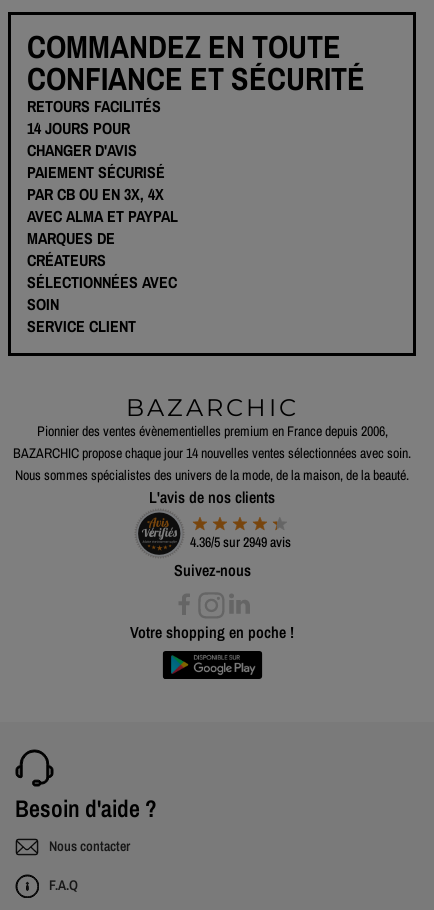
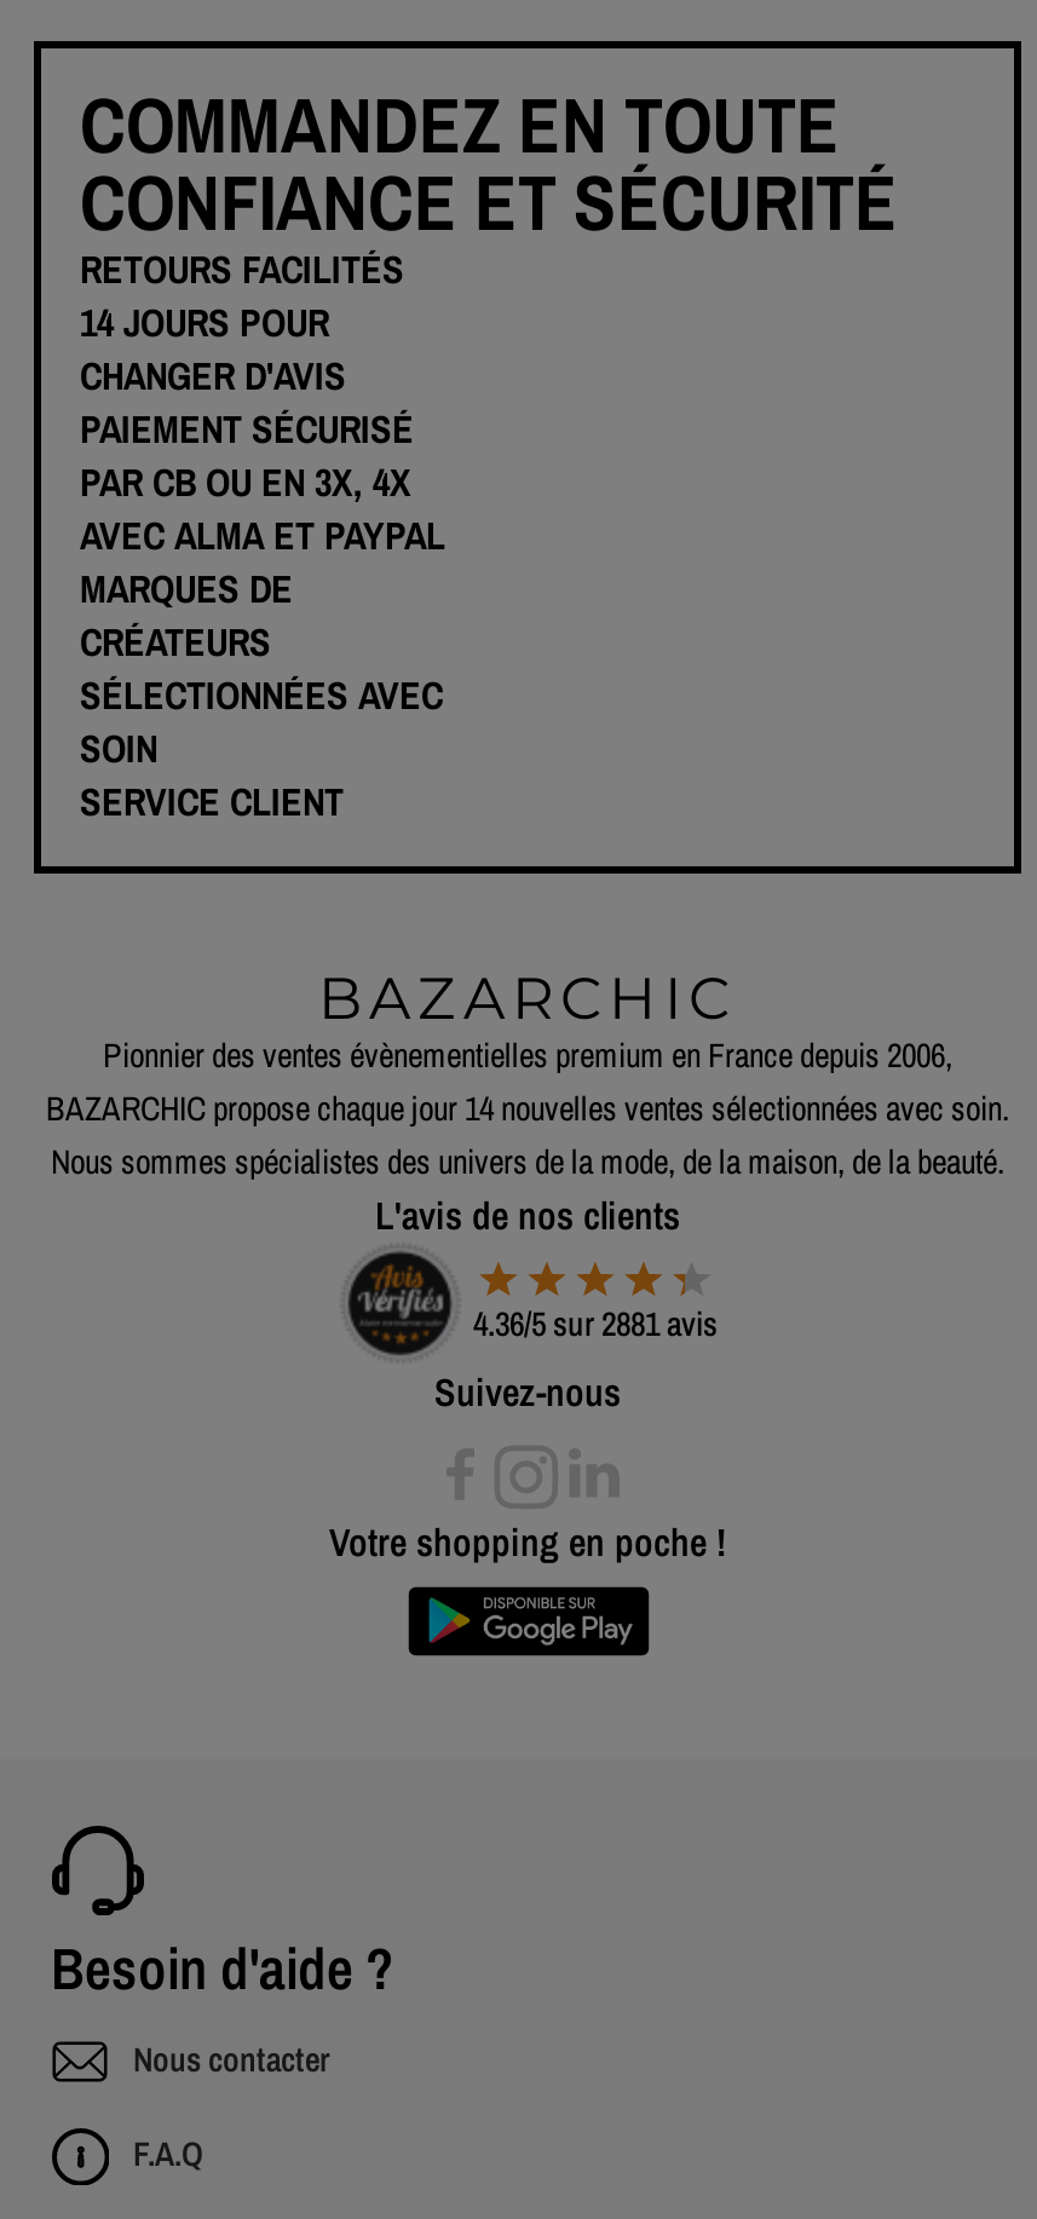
- 4.36/5 sur 2949 avis
+ 4.36/5 sur 2881 avis
